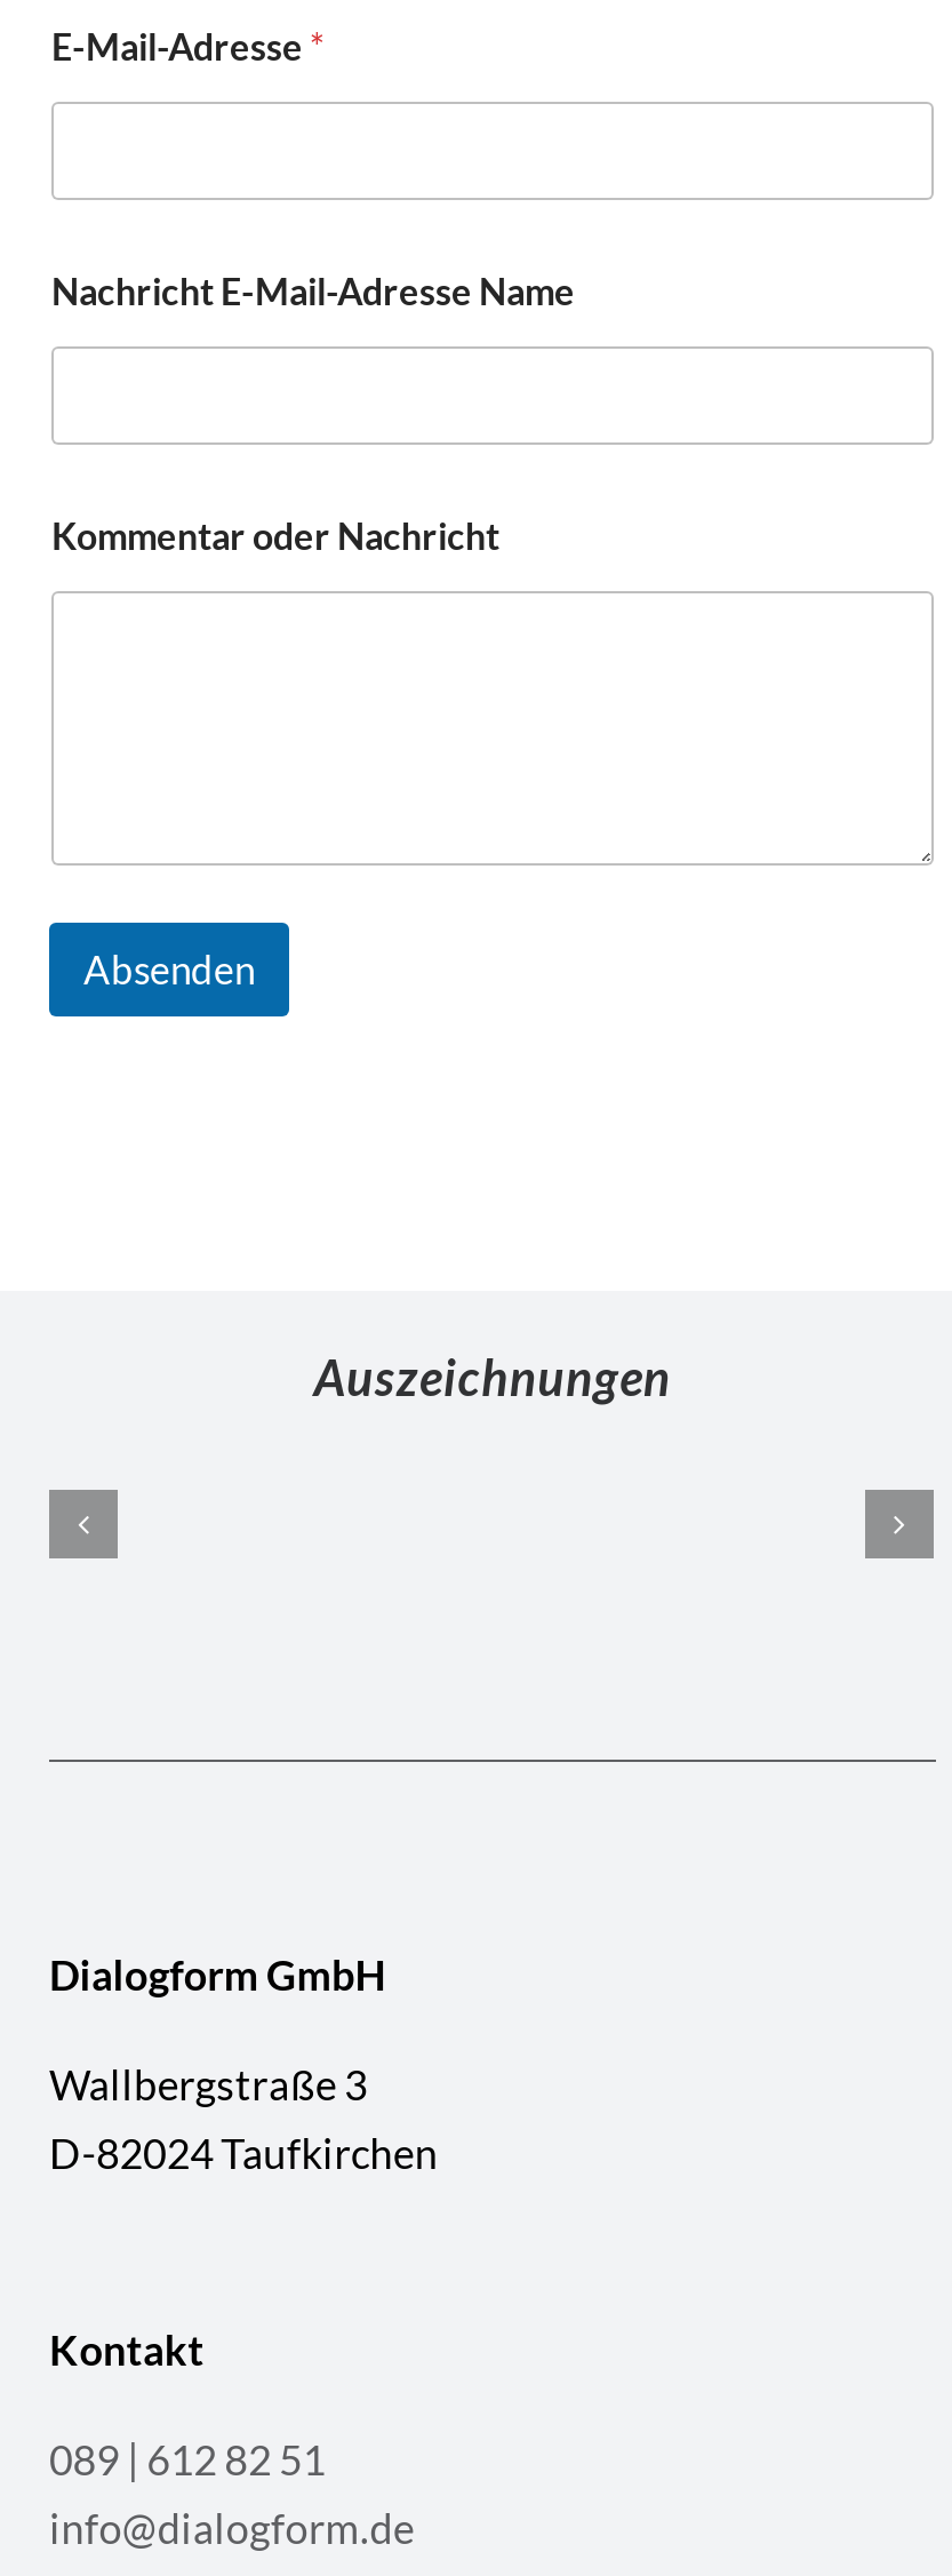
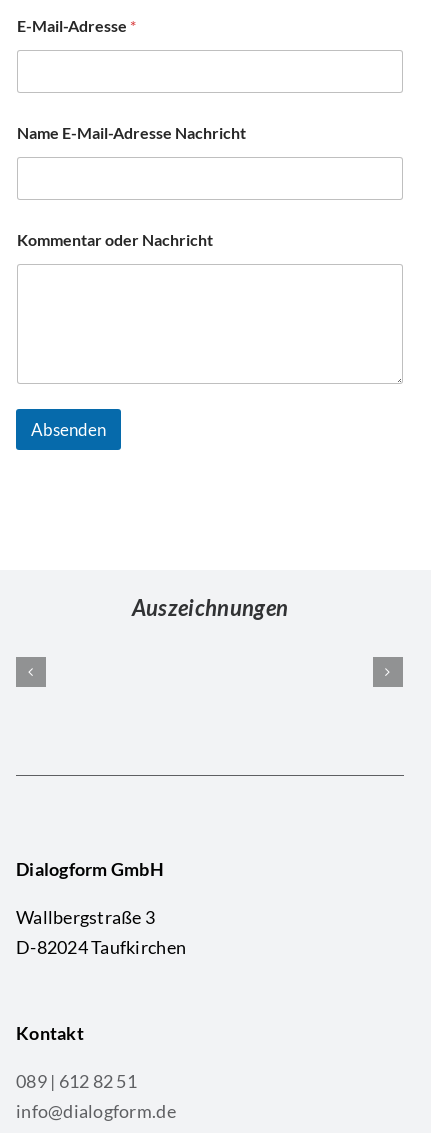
- Nachricht E-Mail-Adresse Name
+ Name E-Mail-Adresse Nachricht
